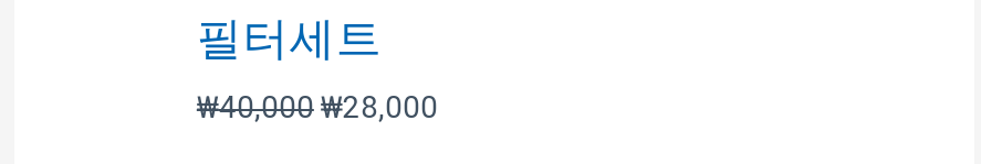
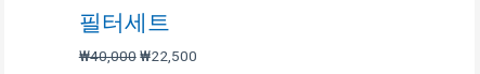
- ₩40,000 ₩28,000
+ ₩40,000 ₩22,500
